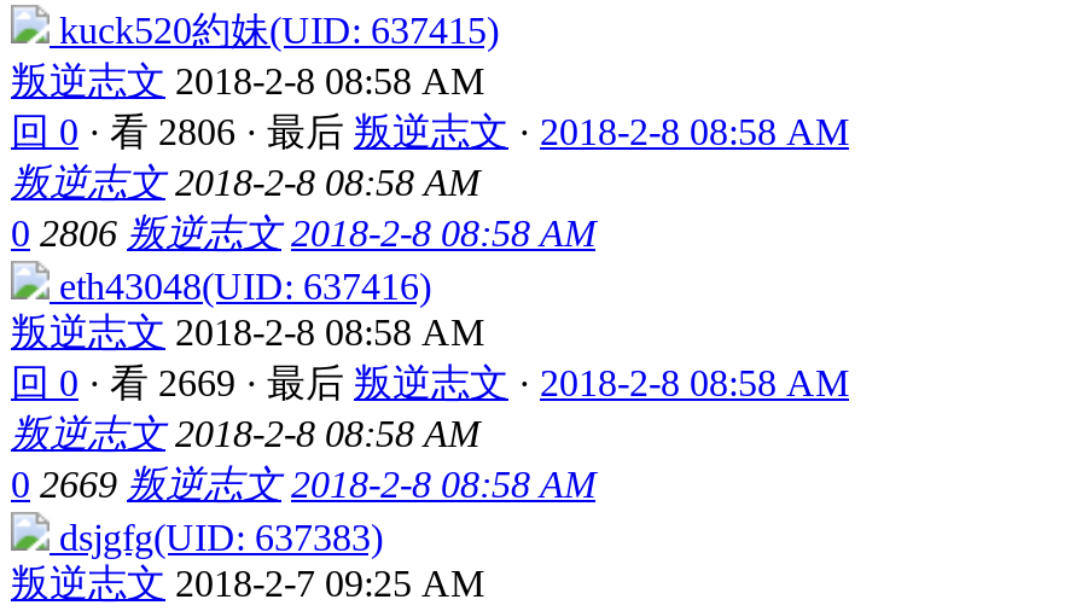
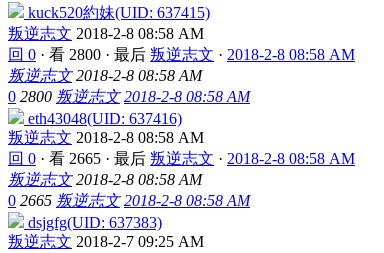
- 回 0 · 看 2806 · 最后叛逆志文· 2018-2-8 08:58 AM
+ 回 0 · 看 2800 · 最后叛逆志文· 2018-2-8 08:58 AM

- 0 2806 叛逆志文 2018-2-8 08:58 AM
+ 0 2800 叛逆志文 2018-2-8 08:58 AM

- 回 0 · 看 2669 · 最后叛逆志文· 2018-2-8 08:58 AM
+ 回 0 · 看 2665 · 最后叛逆志文· 2018-2-8 08:58 AM

- 0 2669 叛逆志文 2018-2-8 08:58 AM
+ 0 2665 叛逆志文 2018-2-8 08:58 AM
